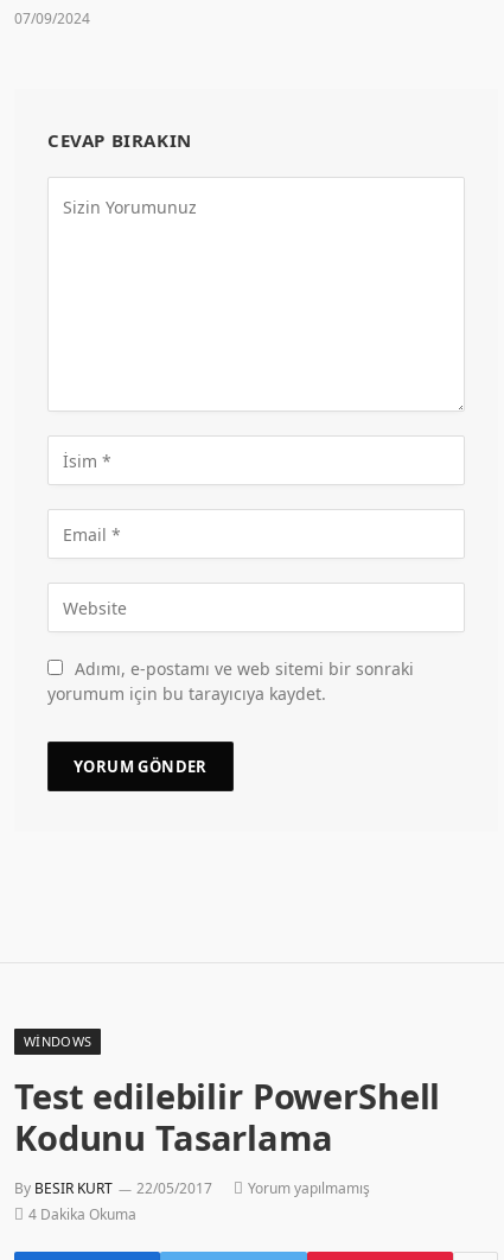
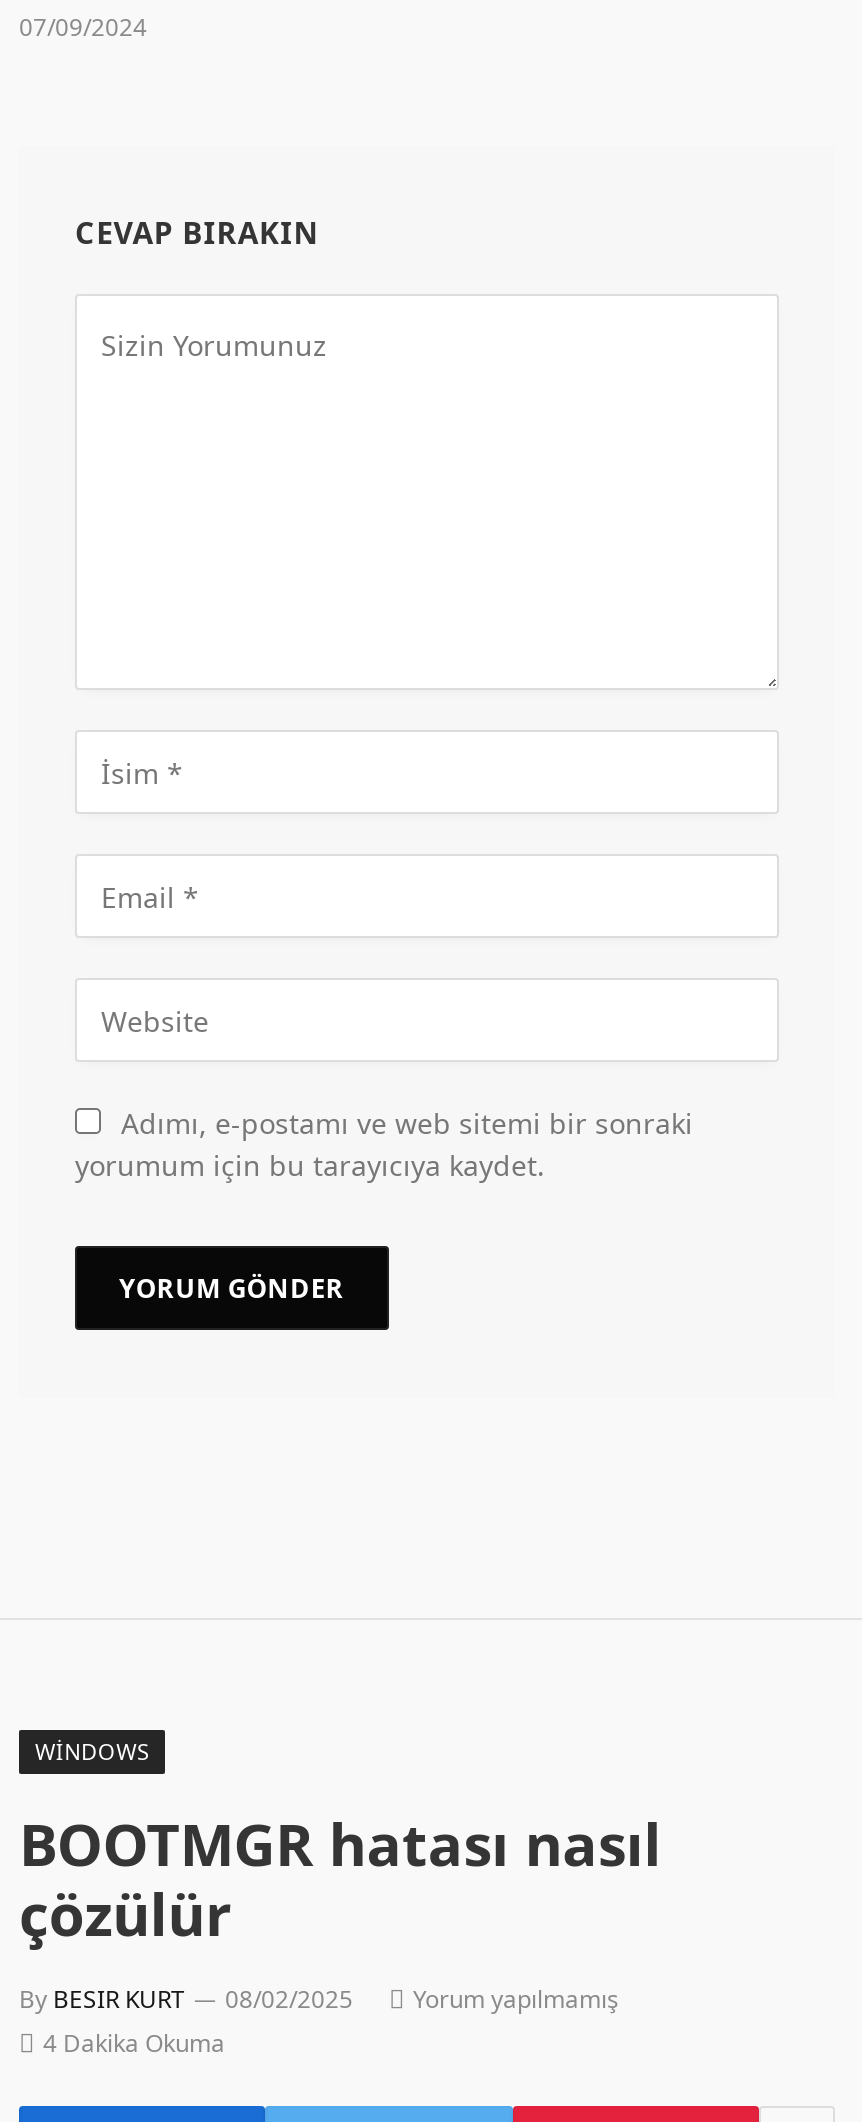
- Test edilebilir PowerShell
- Kodunu Tasarlama
+ BOOTMGR hatası nasıl
+ çözülür

- By BESIR KURT 22/05/2017 Yorum yapılmamış
+ By BESIR KURT 08/02/2025 Yorum yapılmamış
